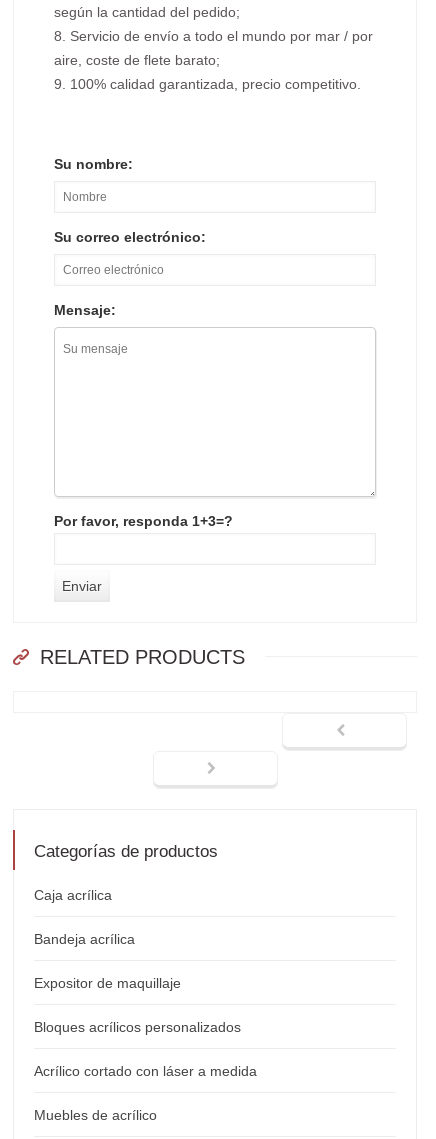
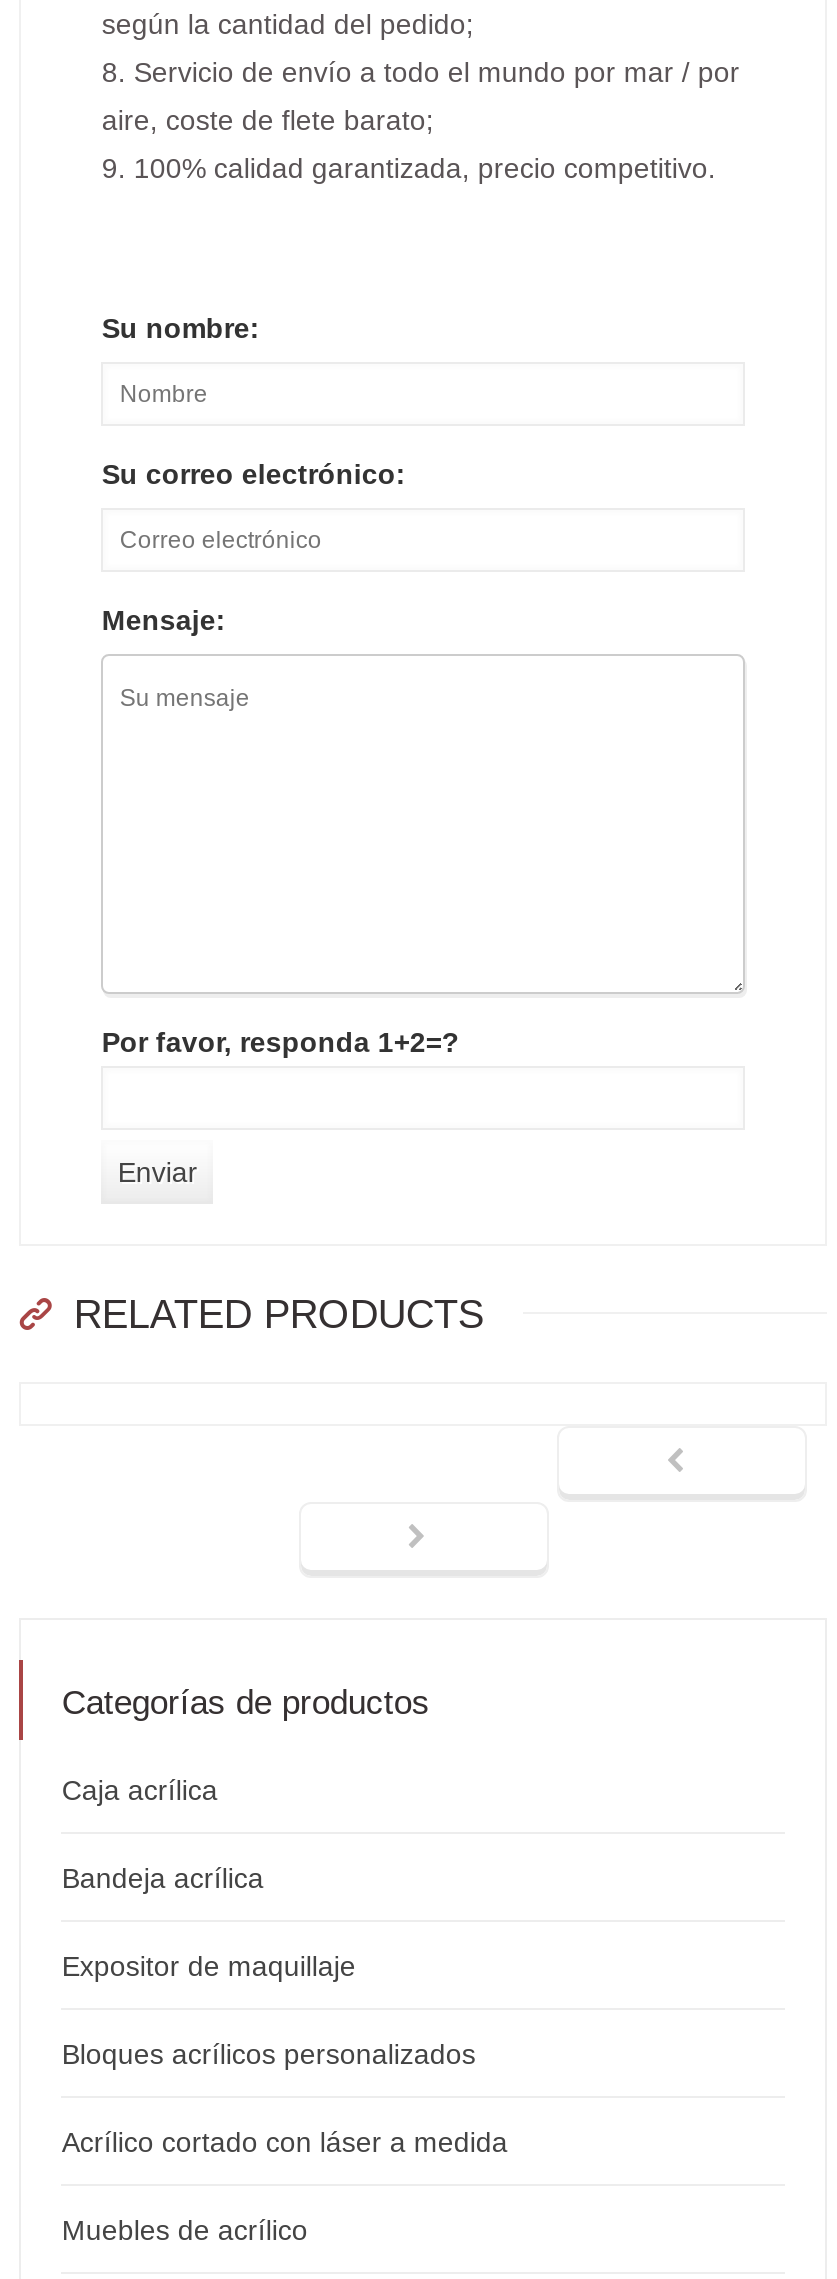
- Por favor, responda 1+3=?
+ Por favor, responda 1+2=?
